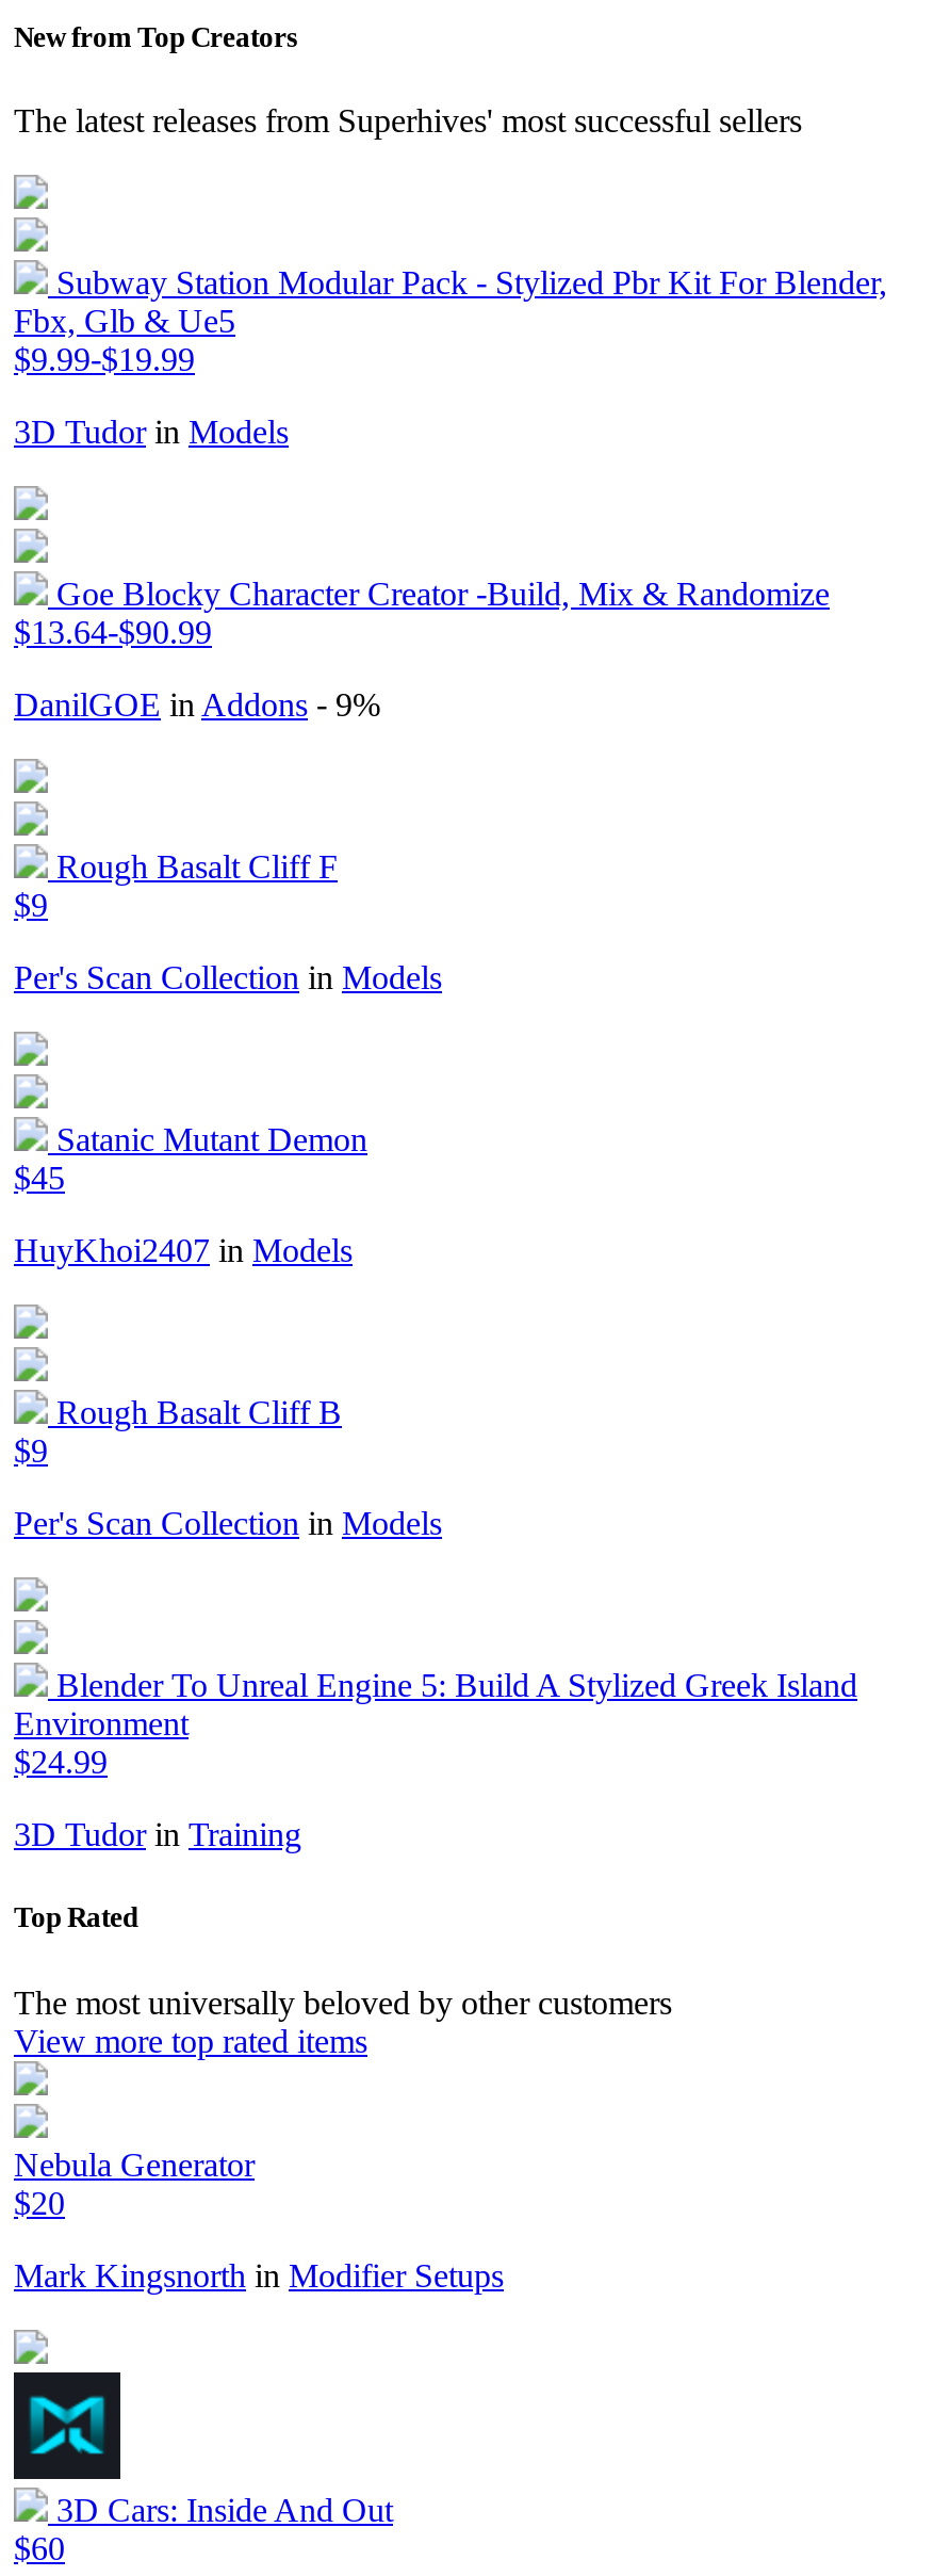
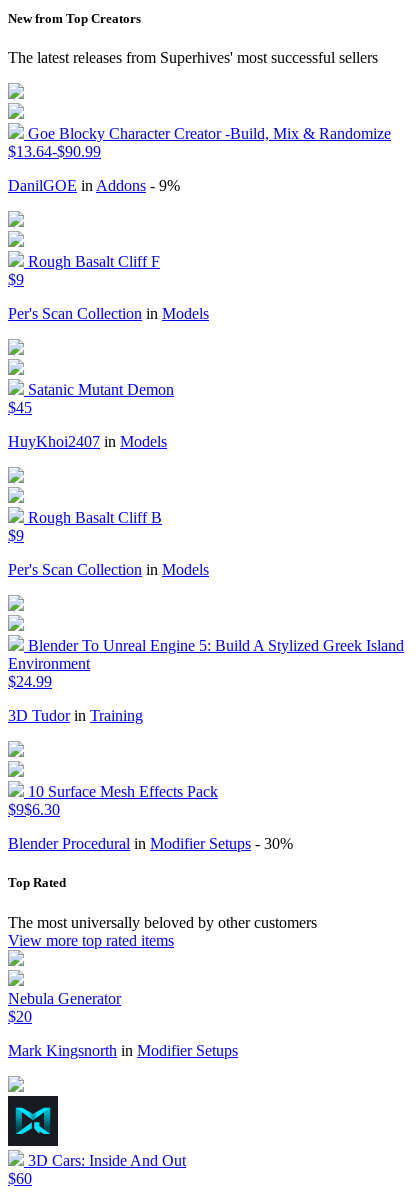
- Subway Station Modular Pack - Stylized Pbr Kit For Blender,
- Fbx, Glb & Ue5
- $9.99-$19.99
- 3D Tudor in Models

moved up: Goe Blocky Character Creator -Build, Mix & Randomize | $13.64-$90.99 | DanilGOE in Addons - 9% | ... | $24.99 | 3D Tudor in Training

+ 10 Surface Mesh Effects Pack
+ $9$6.30
+ Blender Procedural in Modifier Setups - 30%
